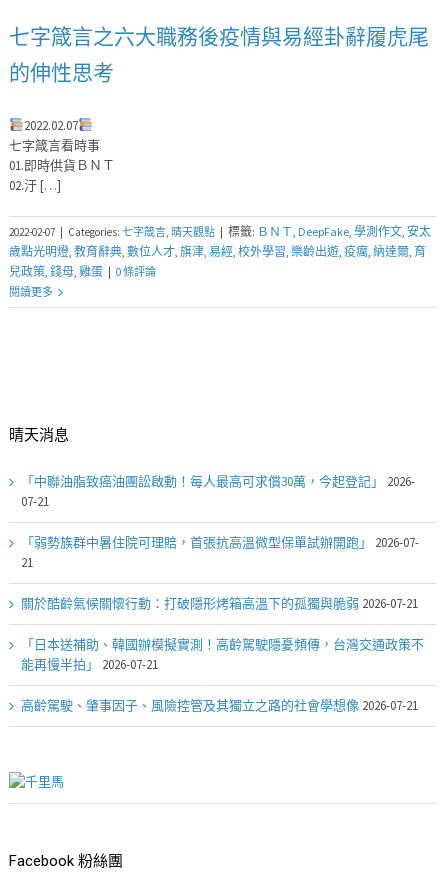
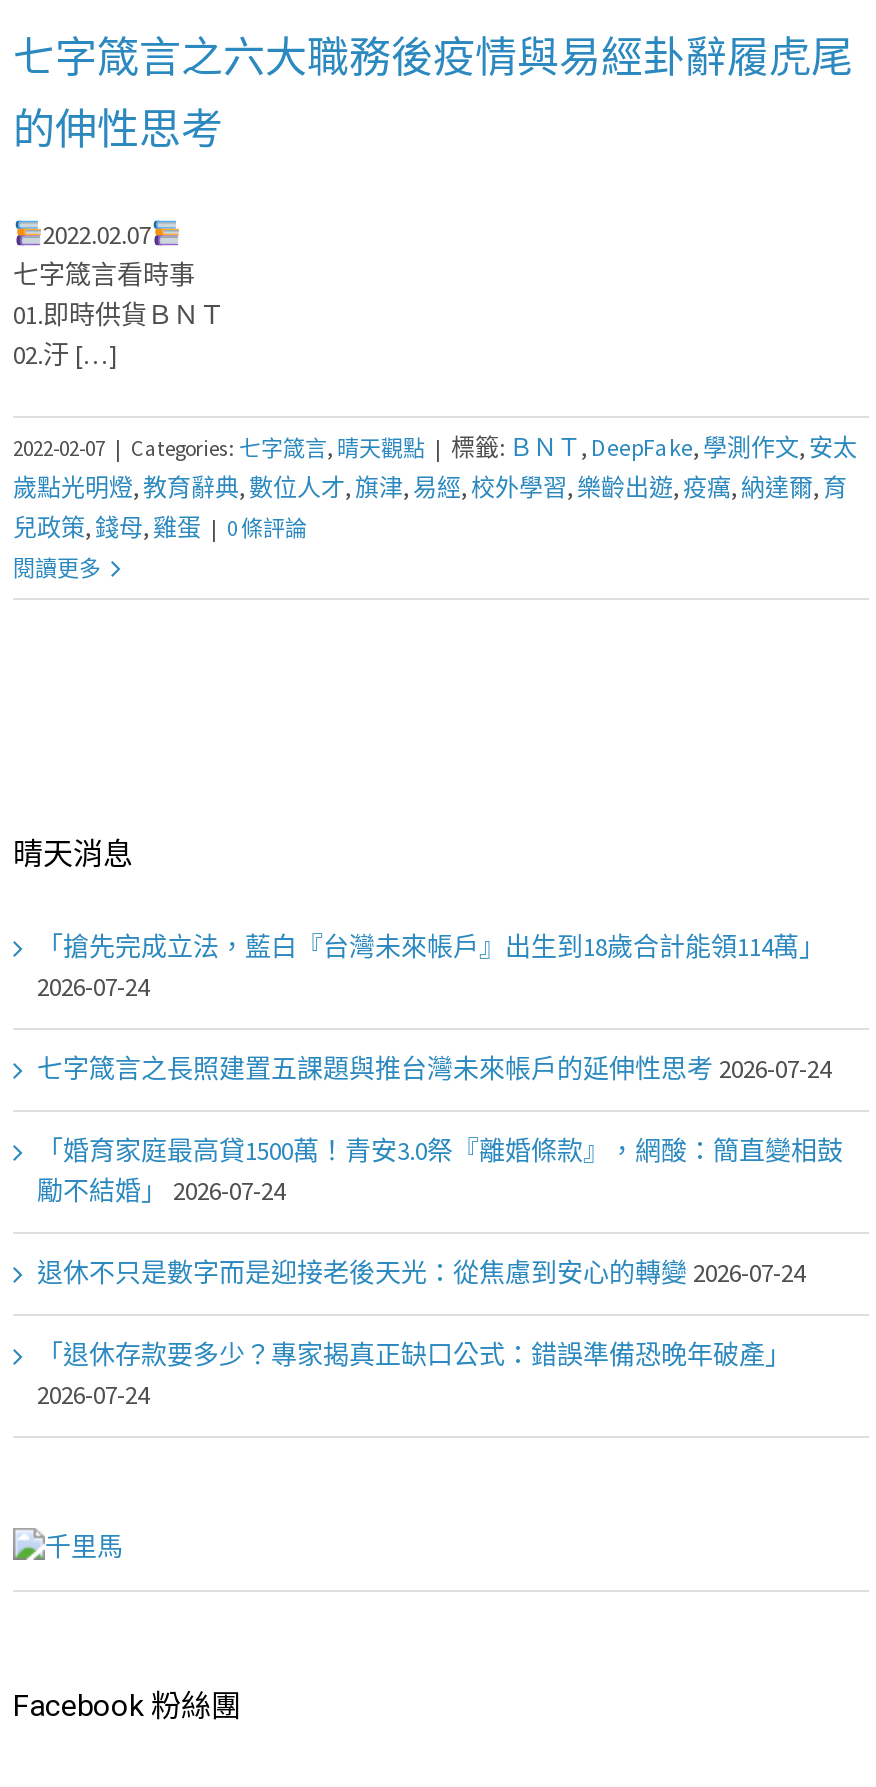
- 「中聯油脂致癌油團訟啟動！每人最高可求償30萬，今起登記」 2026-
- 07-21
+ 「搶先完成立法，藍白『台灣未來帳戶』出生到18歲合計能領114萬」
+ 2026-07-24

- 「弱勢族群中暑住院可理賠，首張抗高溫微型保單試辦開跑」 2026-07-
- 21
+ 七字箴言之長照建置五課題與推台灣未來帳戶的延伸性思考 2026-07-24

- 關於酷齡氣候關懷行動：打破隱形烤箱高溫下的孤獨與脆弱 2026-07-21
+ 「婚育家庭最高貸1500萬！青安3.0祭『離婚條款』，網酸：簡直變相鼓
+ 勵不結婚」 2026-07-24

- 「日本送補助、韓國辦模擬實測！高齡駕駛隱憂頻傳，台灣交通政策不
- 能再慢半拍」 2026-07-21
+ 退休不只是數字而是迎接老後天光：從焦慮到安心的轉變 2026-07-24

- 高齡駕駛、肇事因子、風險控管及其獨立之路的社會學想像 2026-07-21
+ 「退休存款要多少？專家揭真正缺口公式：錯誤準備恐晚年破產」
+ 2026-07-24
